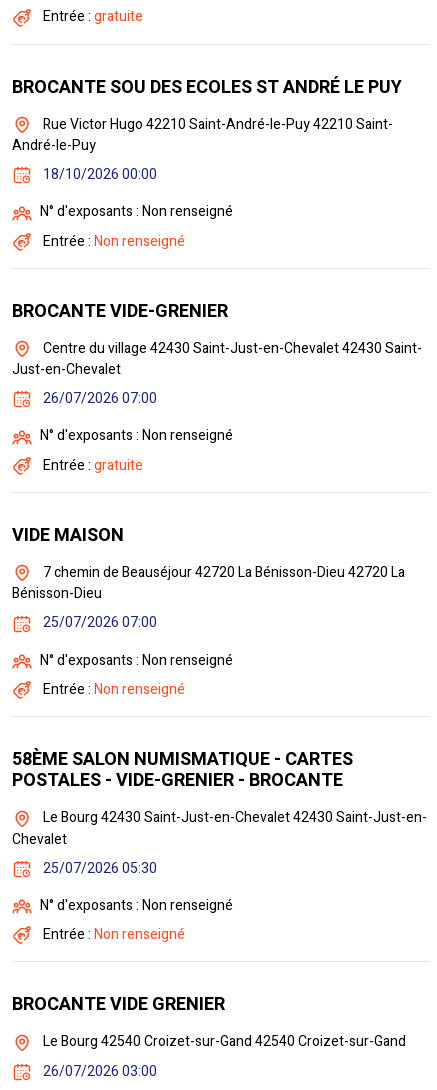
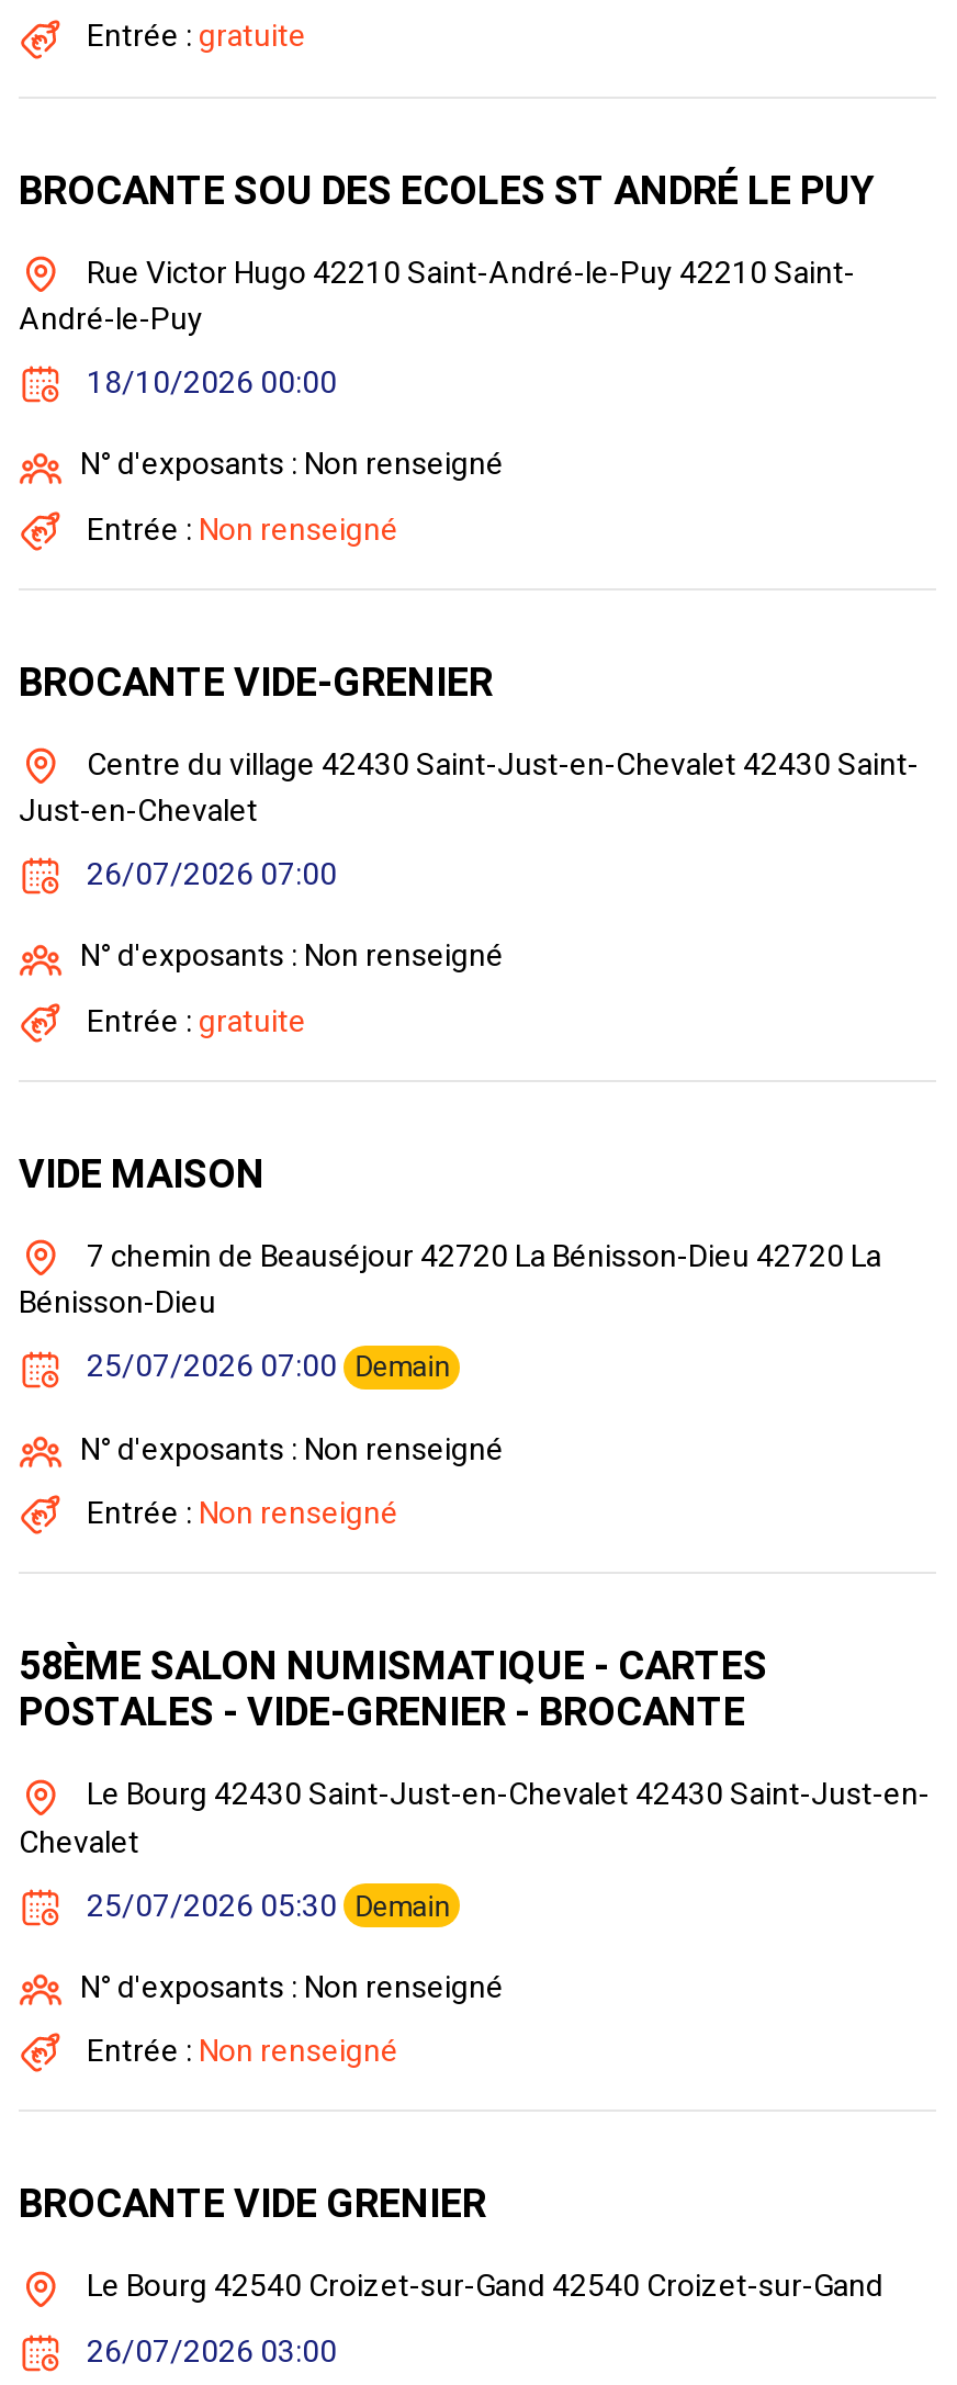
- 25/07/2026 07:00
+ 25/07/2026 07:00 Demain

- 25/07/2026 05:30
+ 25/07/2026 05:30 Demain
